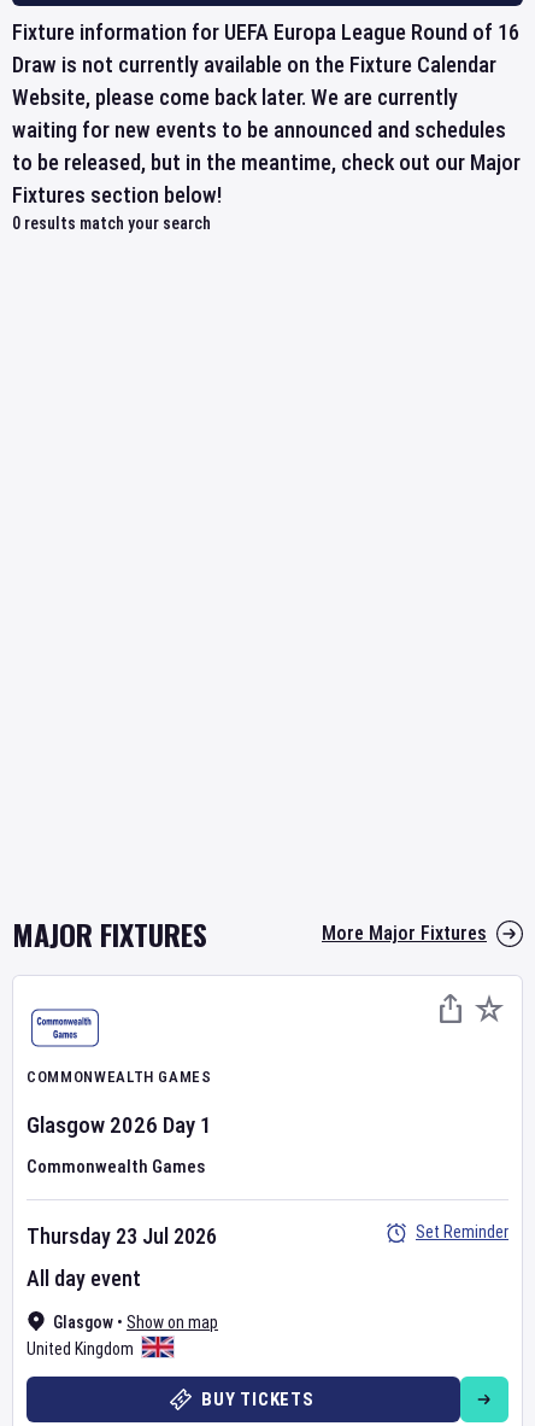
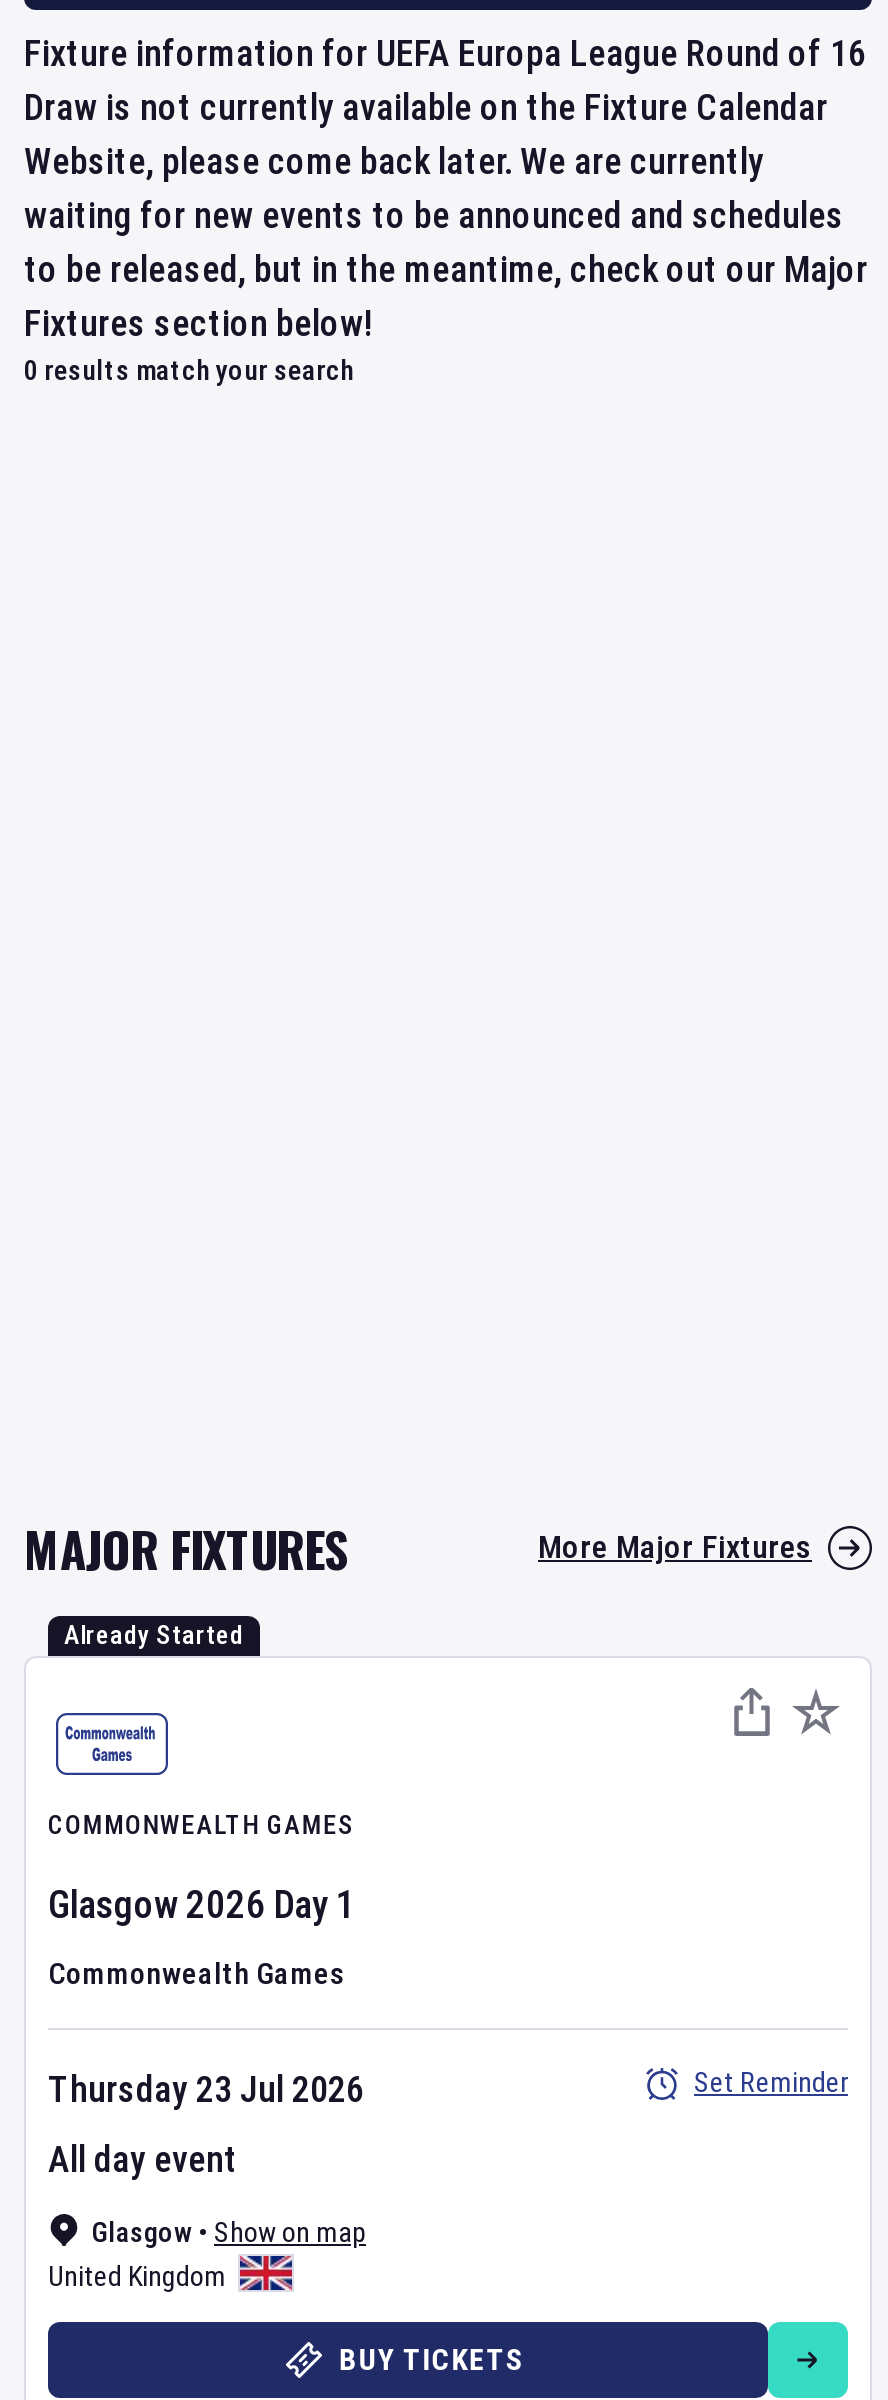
+ Already Started
